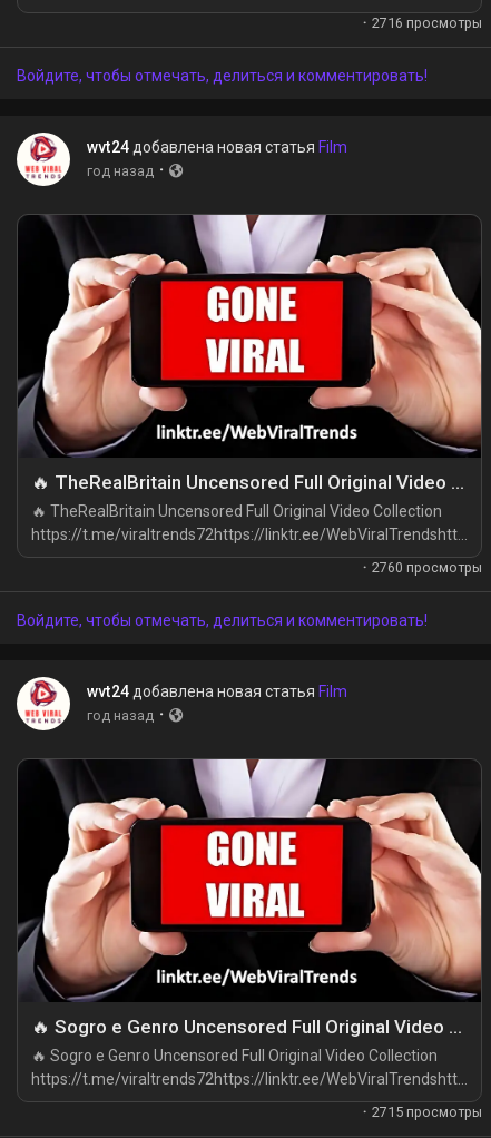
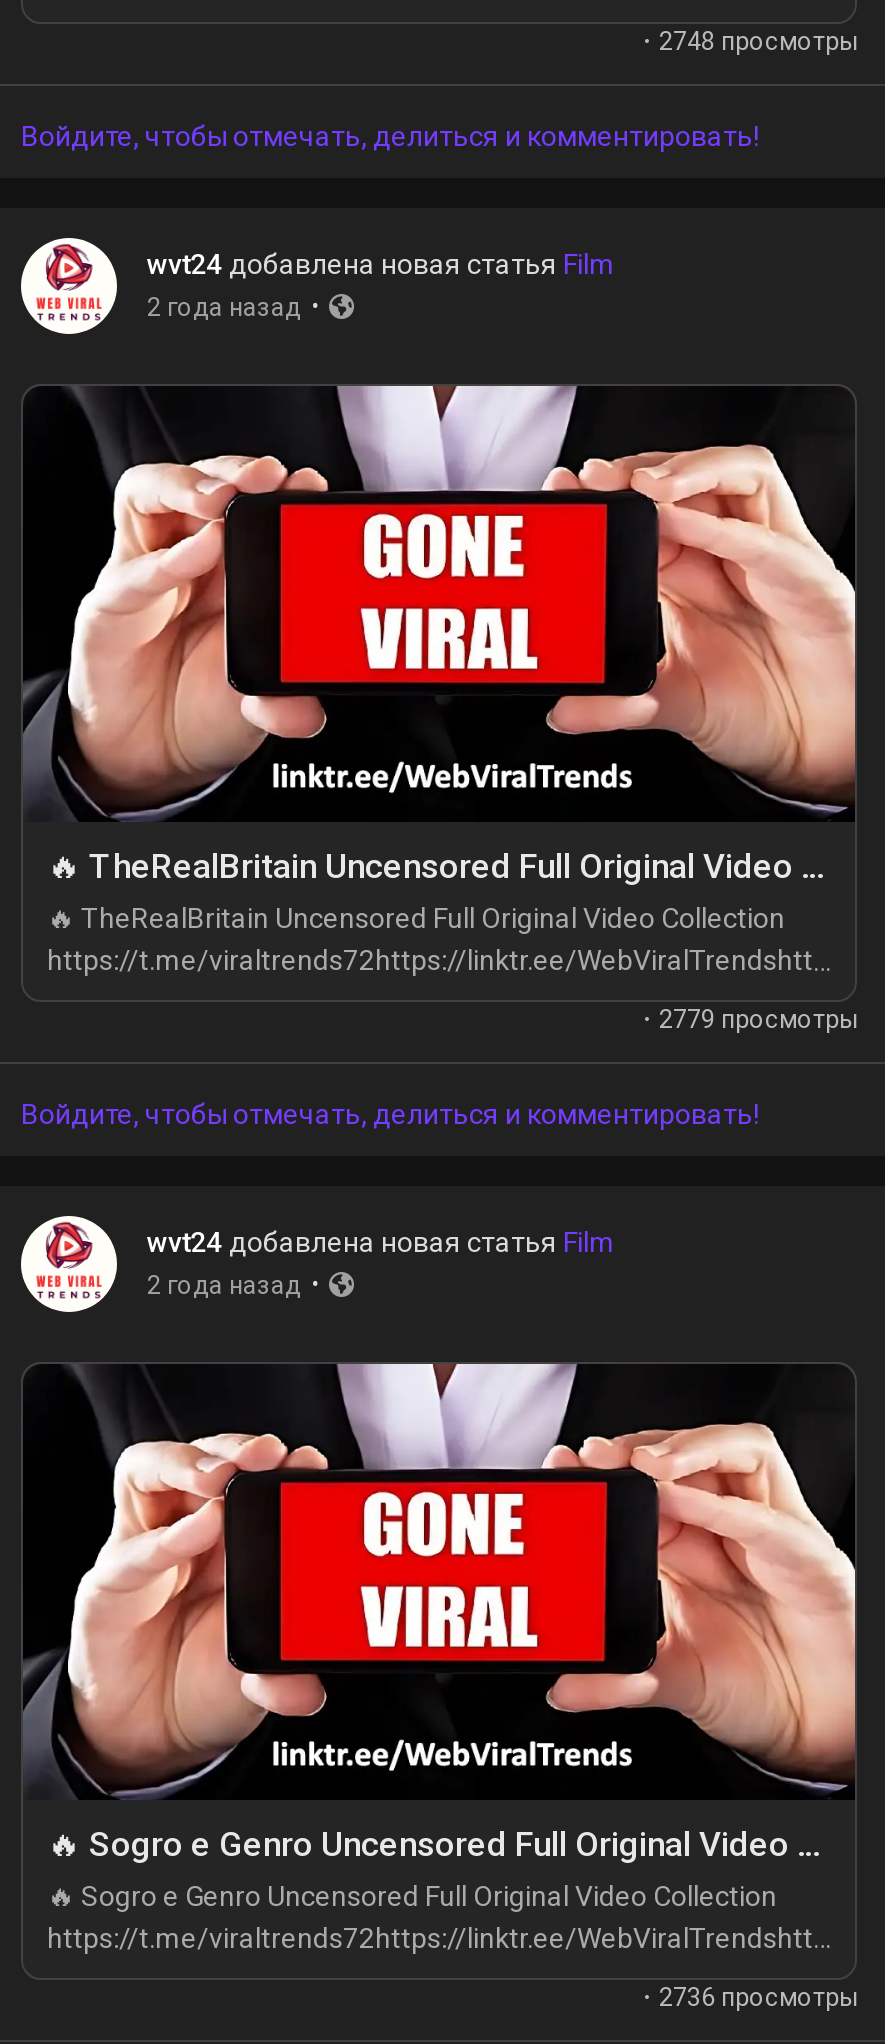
- · 2716 просмотры
+ · 2748 просмотры

- год назад ·
+ 2 года назад ·

- · 2760 просмотры
+ · 2779 просмотры

- год назад ·
+ 2 года назад ·

- · 2715 просмотры
+ · 2736 просмотры
